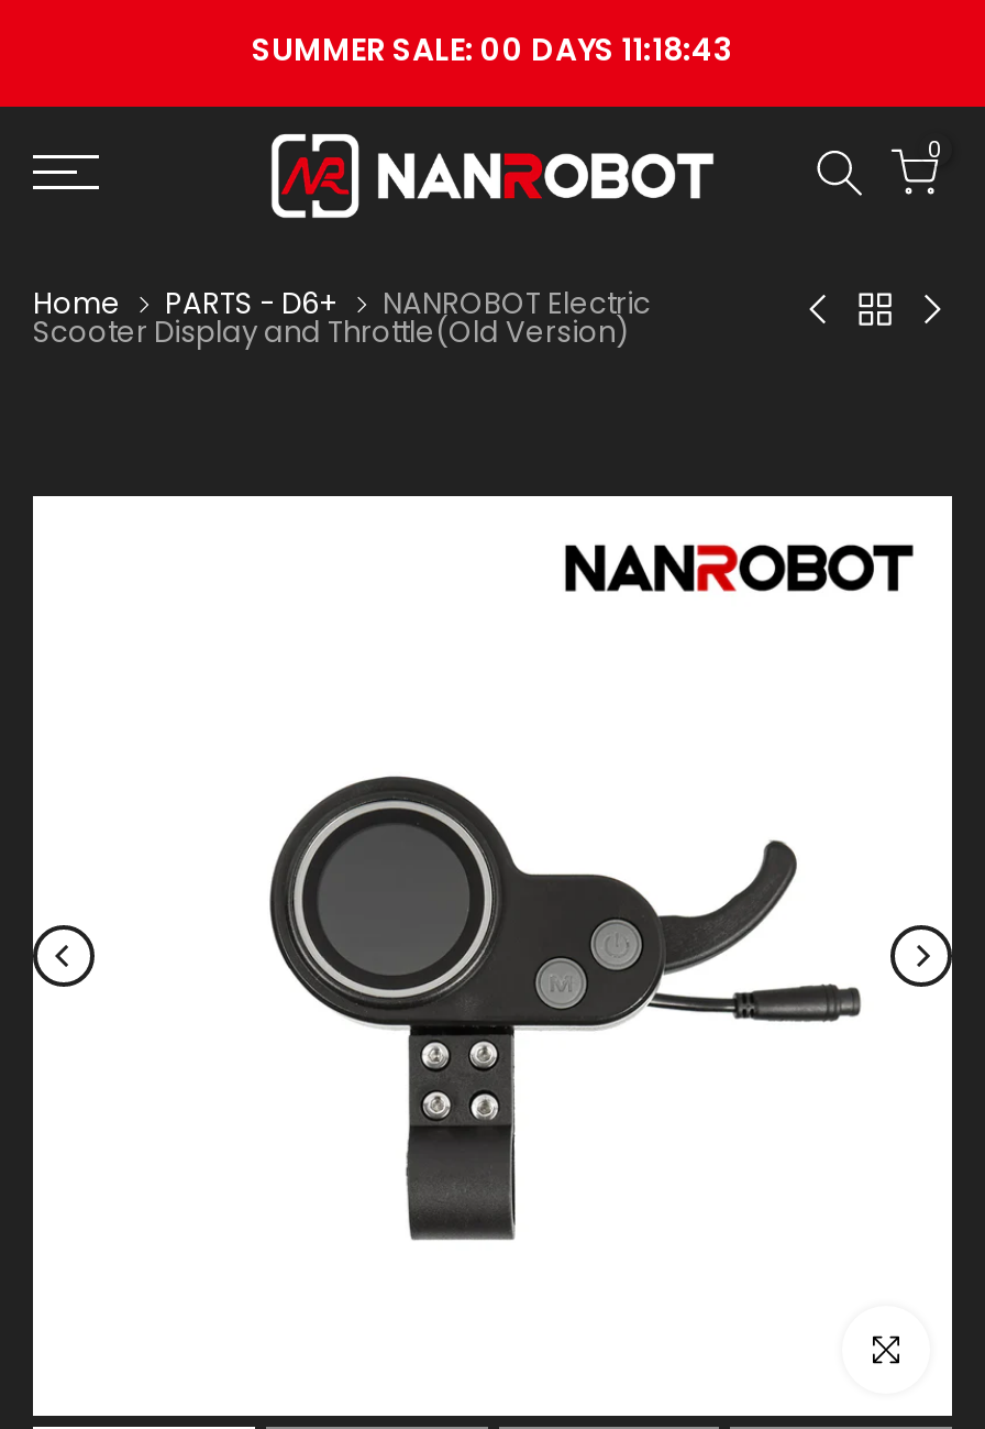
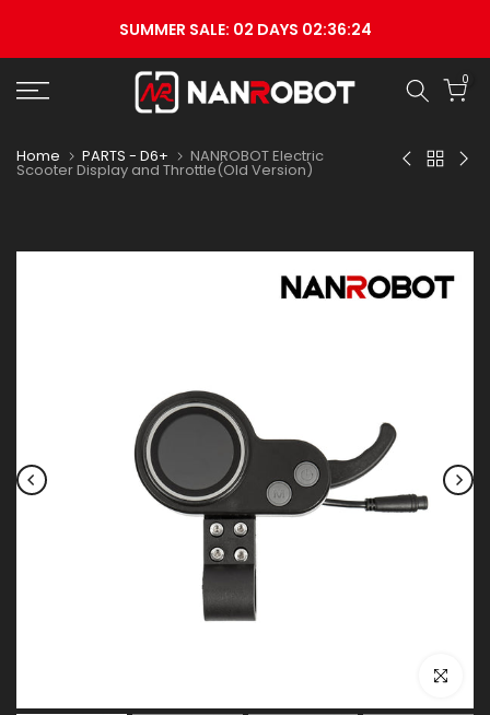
- SUMMER SALE: 00 DAYS 11:18:43
+ SUMMER SALE: 02 DAYS 02:36:24
